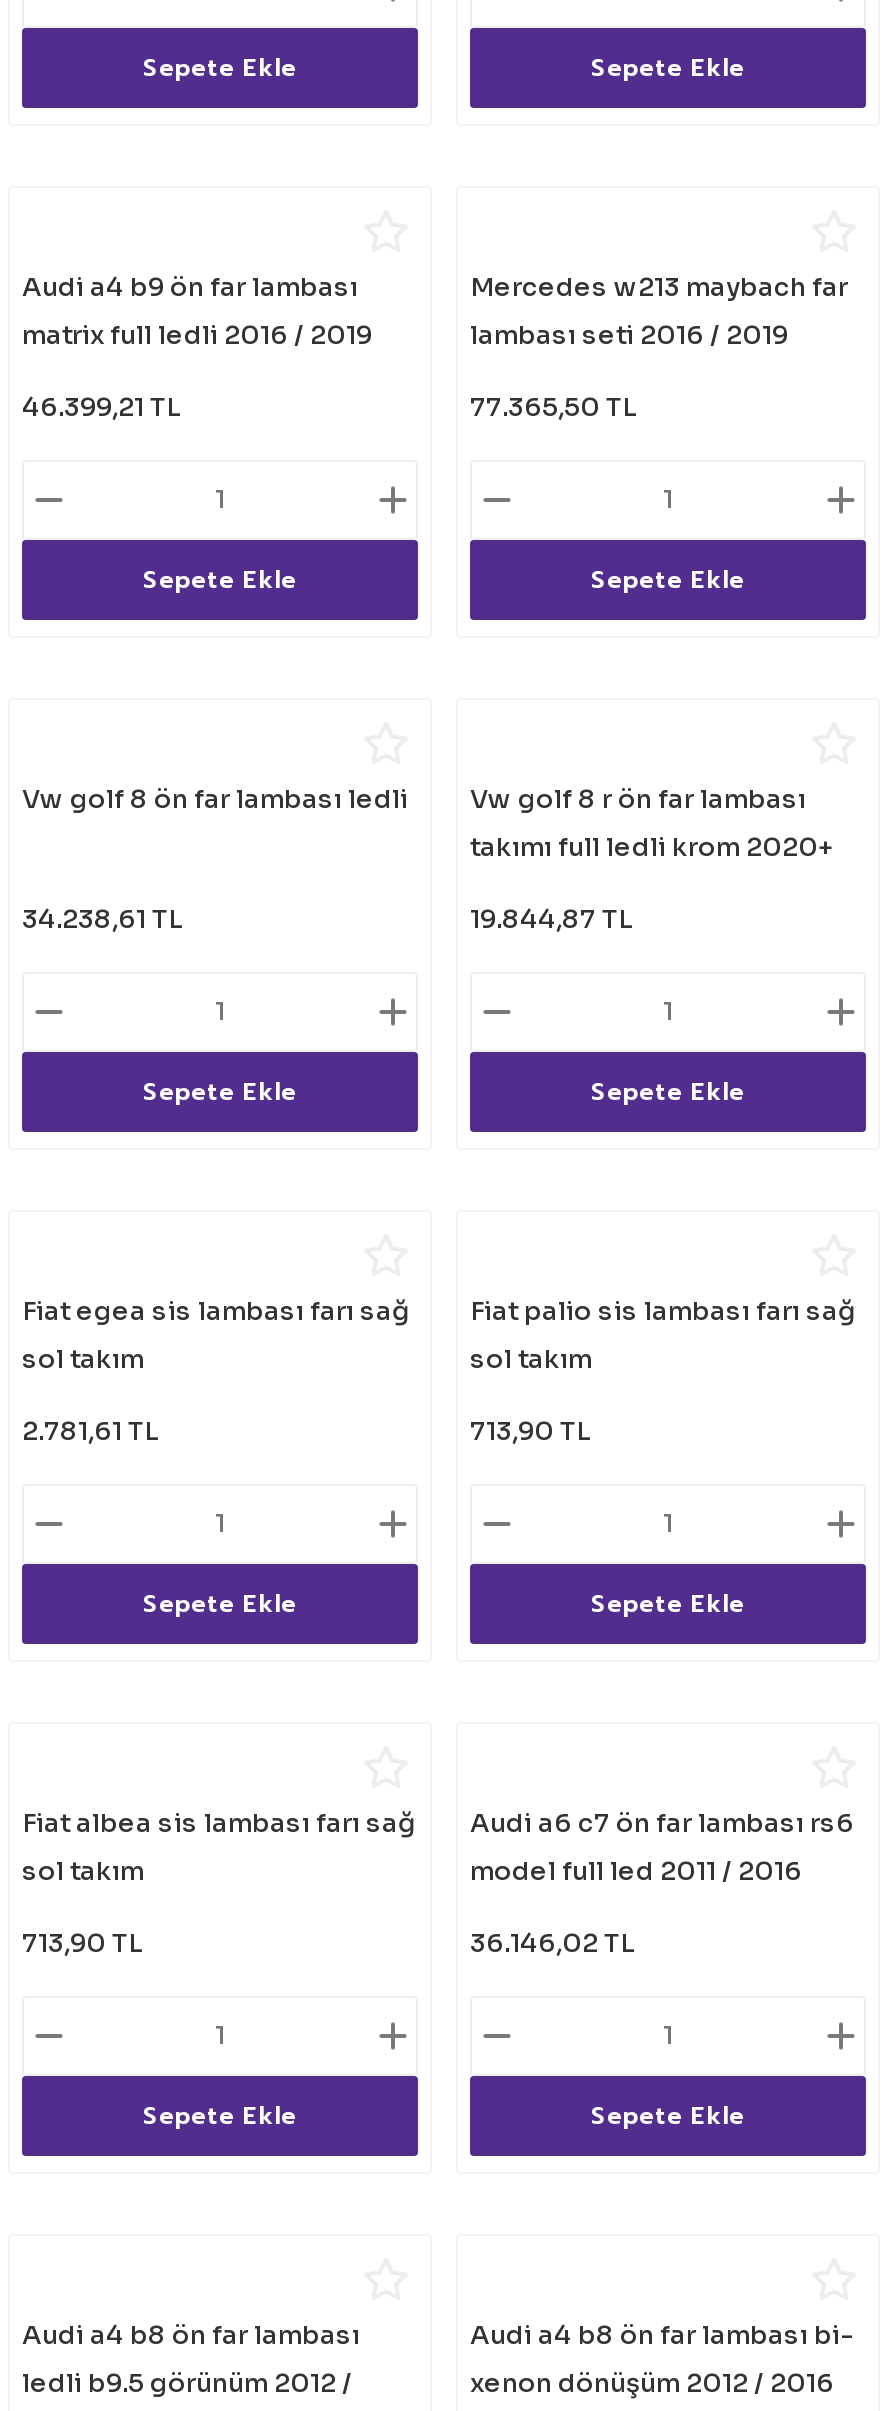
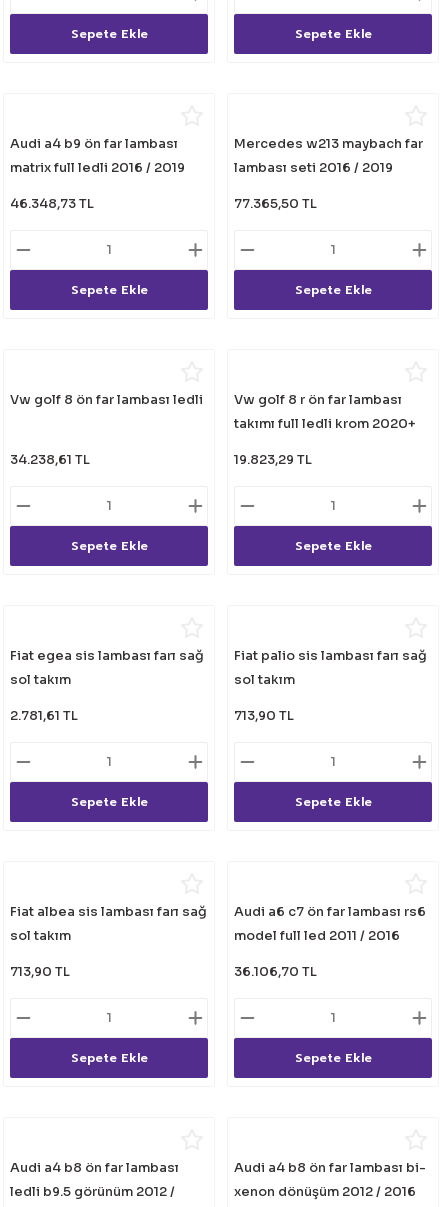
- 46.399,21 TL
+ 46.348,73 TL

- 19.844,87 TL
+ 19.823,29 TL

- 36.146,02 TL
+ 36.106,70 TL
